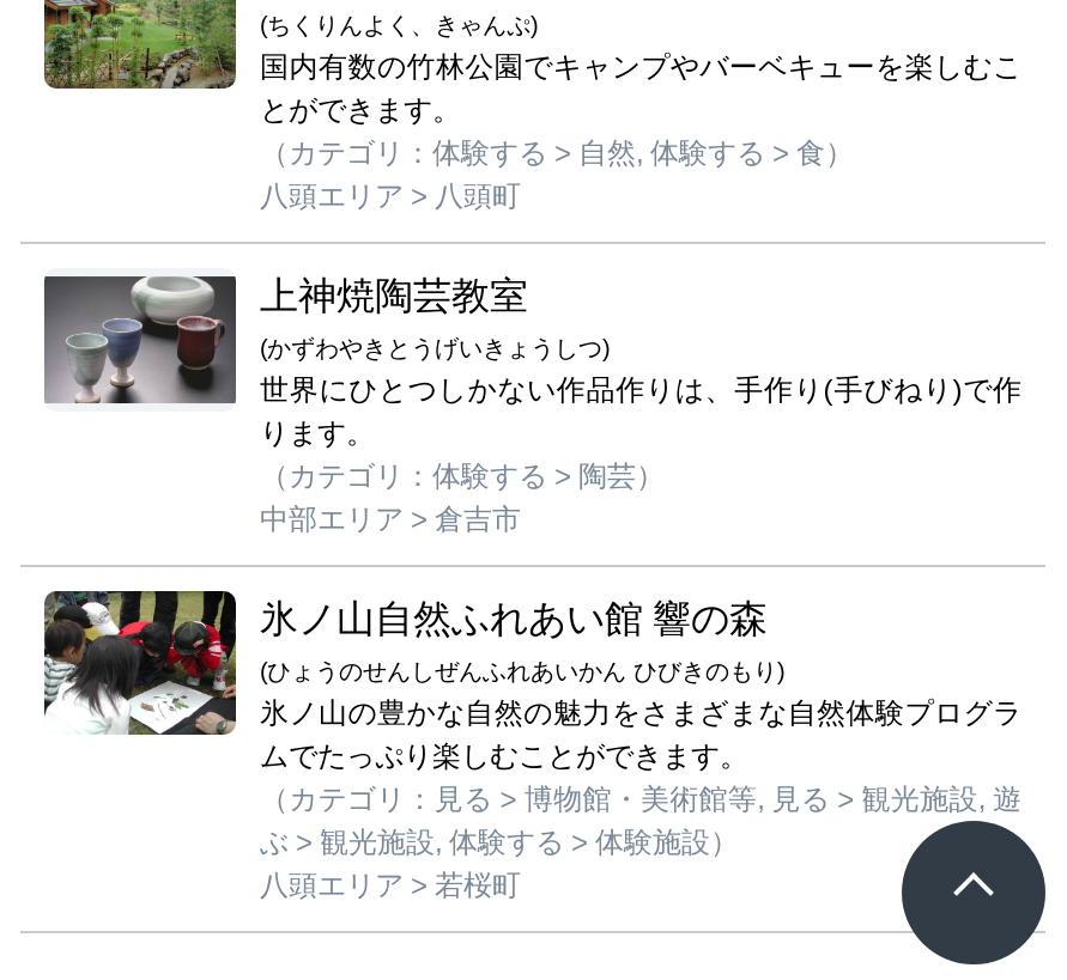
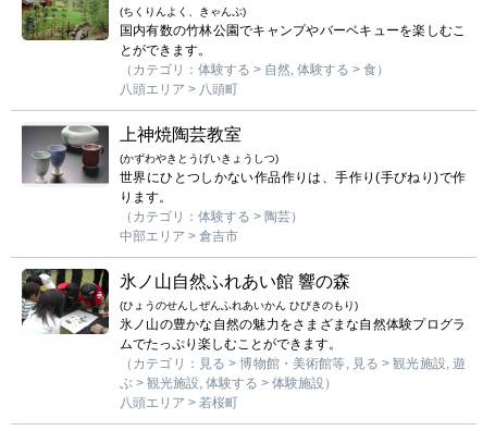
- [image]
